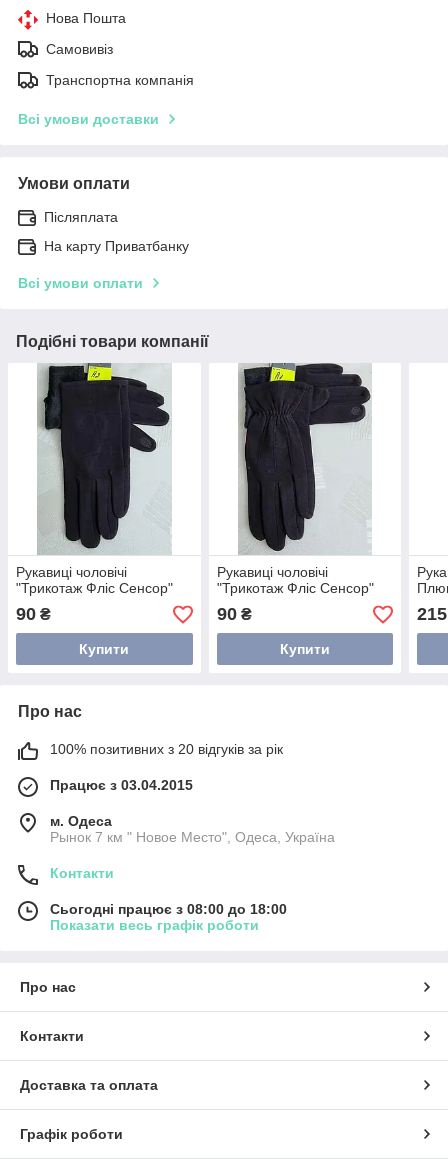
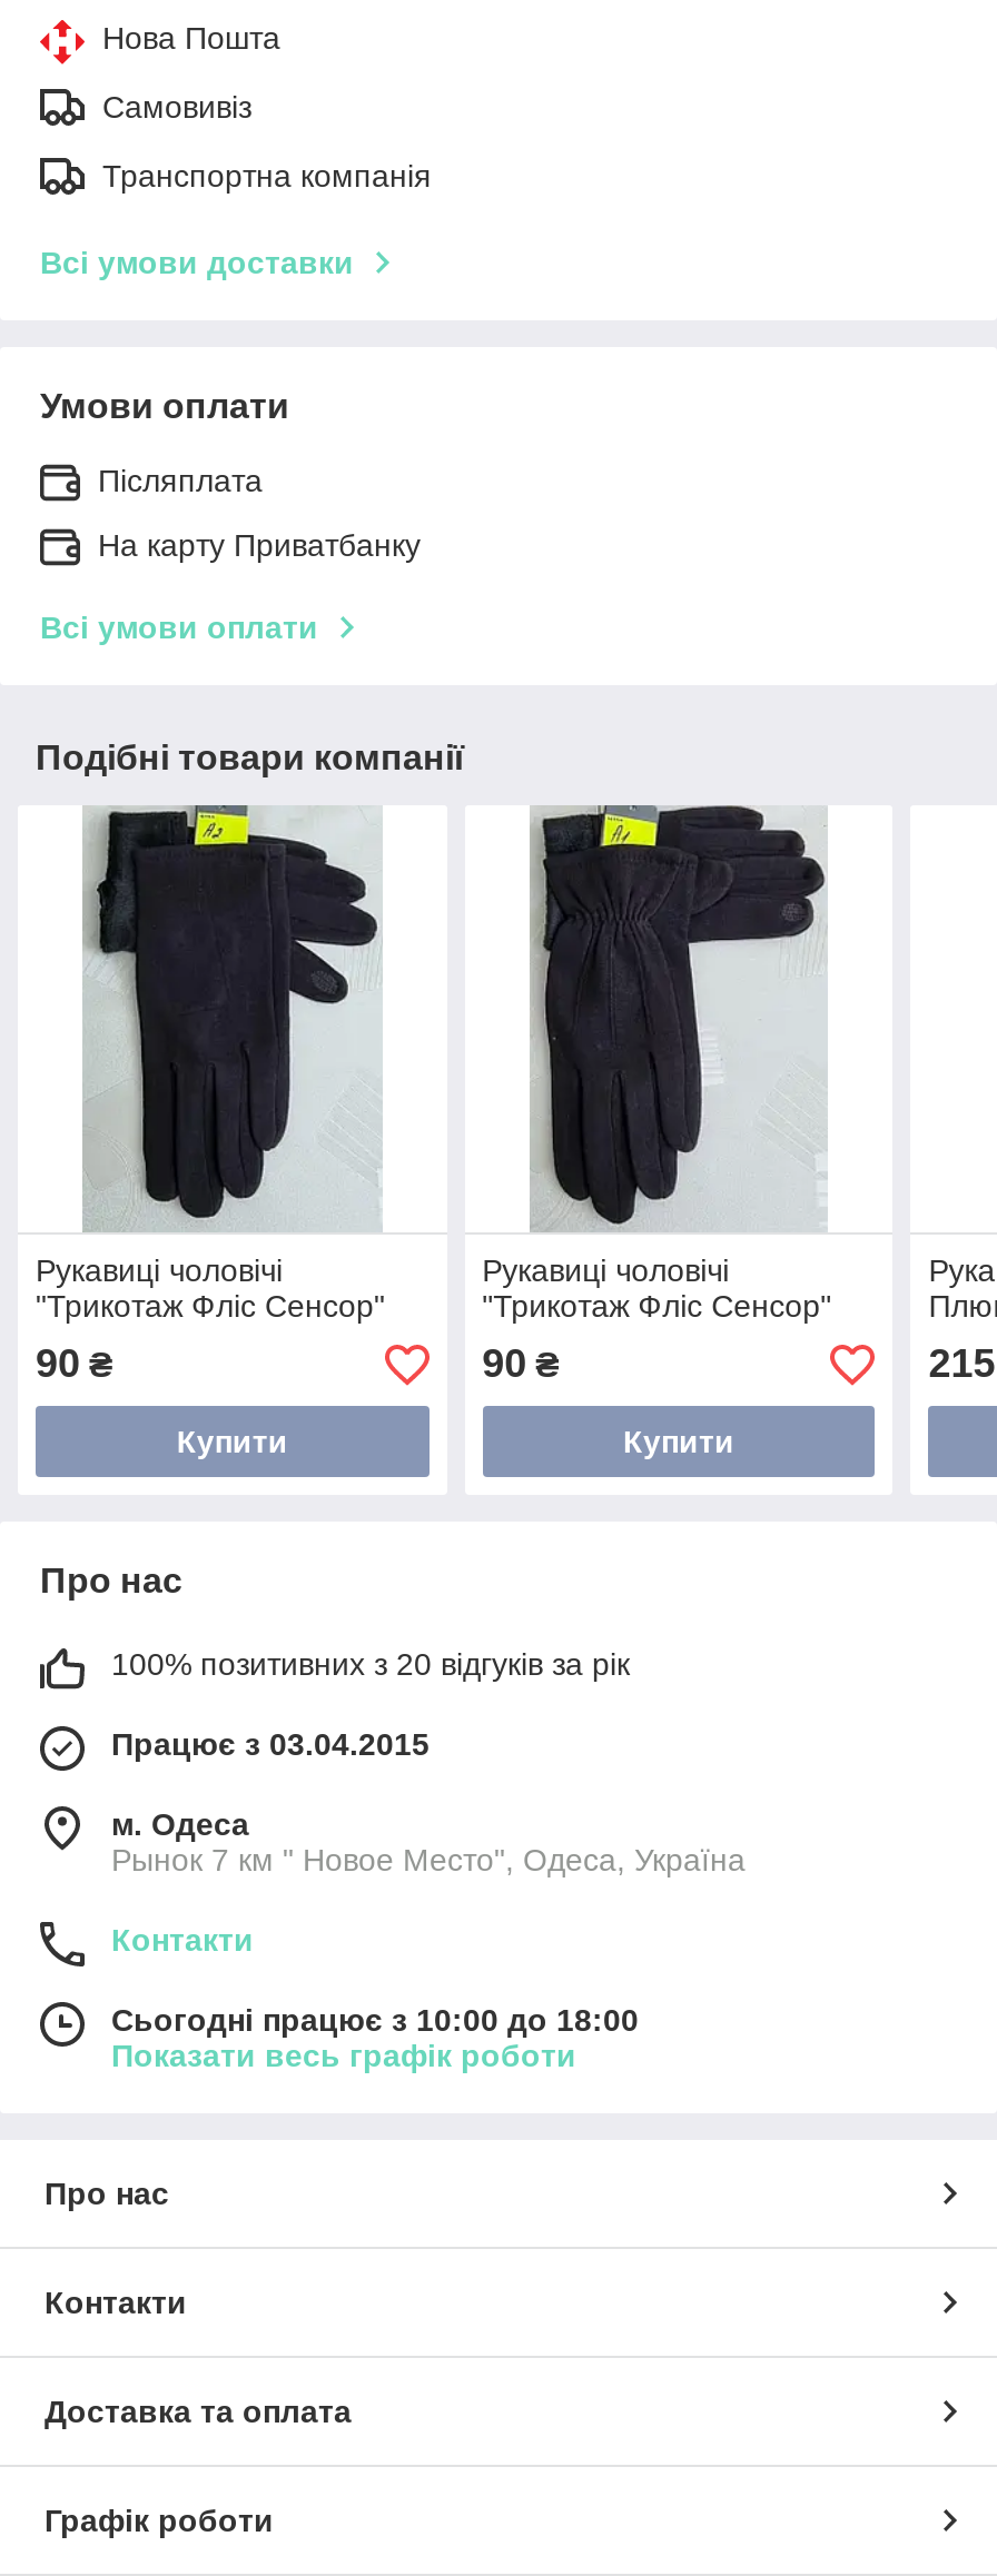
- Сьогодні працює з 08:00 до 18:00
+ Сьогодні працює з 10:00 до 18:00
